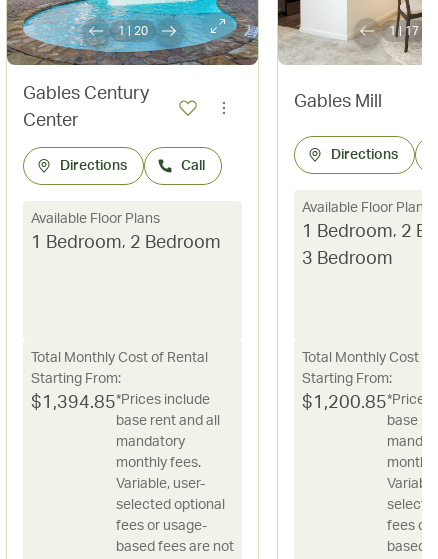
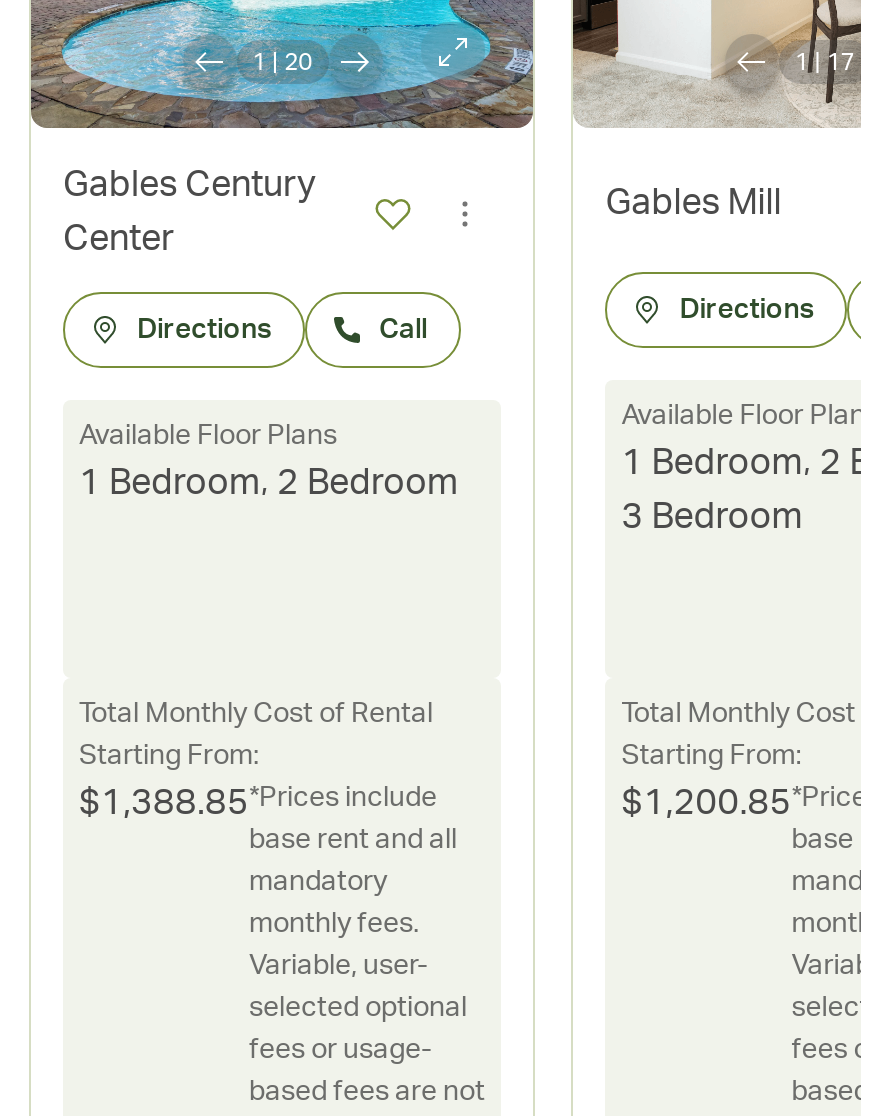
- $1,394.85*Prices include
+ $1,388.85*Prices include
